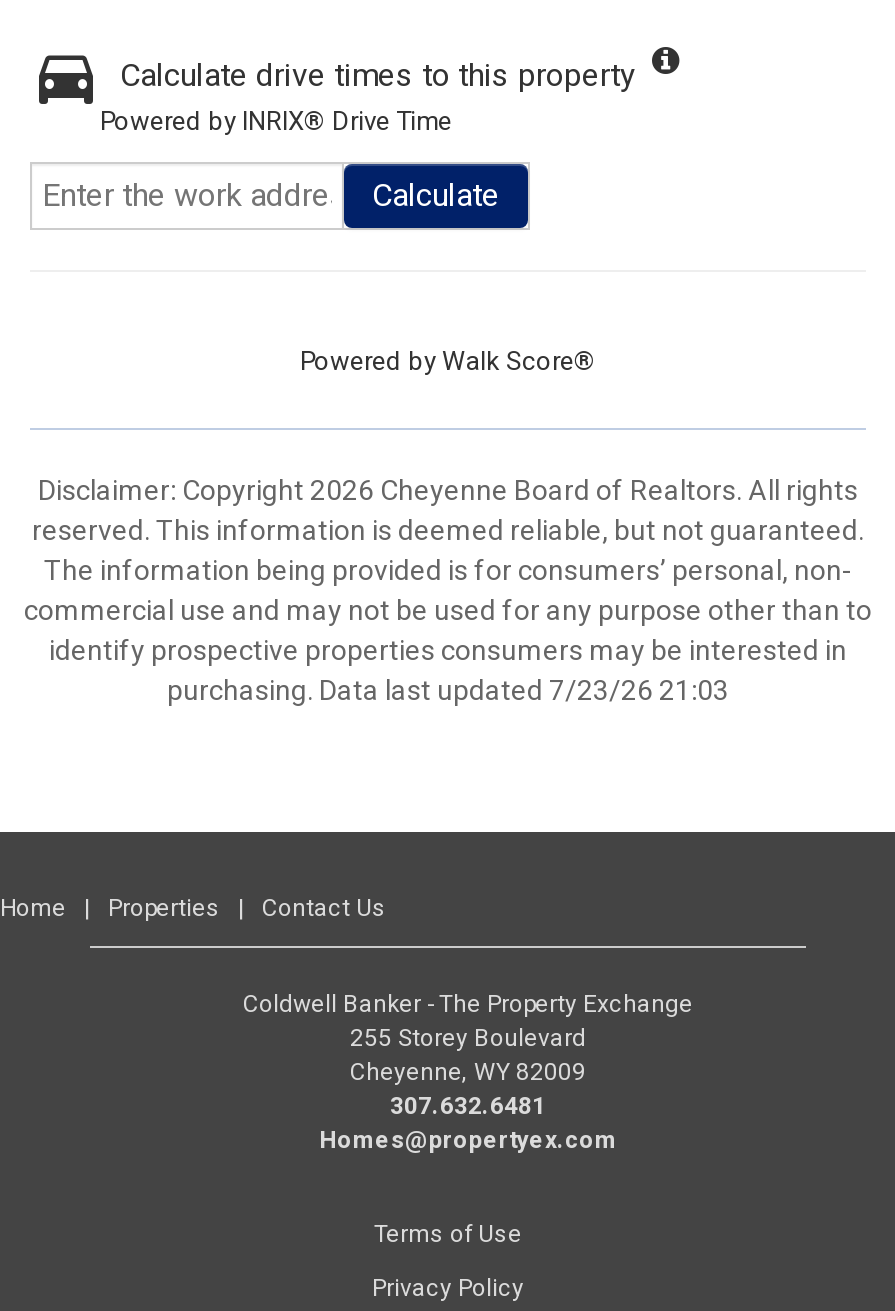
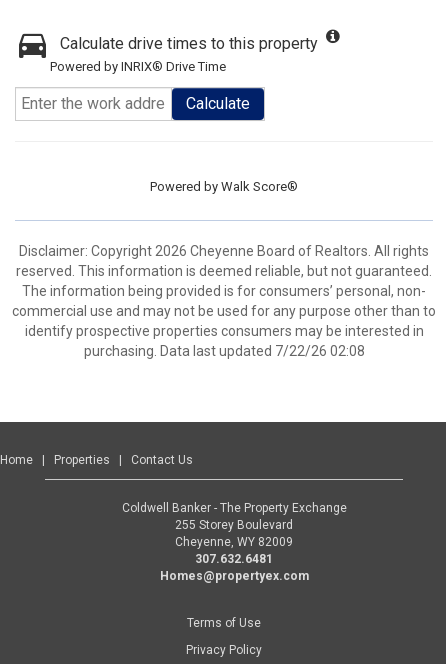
- purchasing. Data last updated 7/23/26 21:03
+ purchasing. Data last updated 7/22/26 02:08
